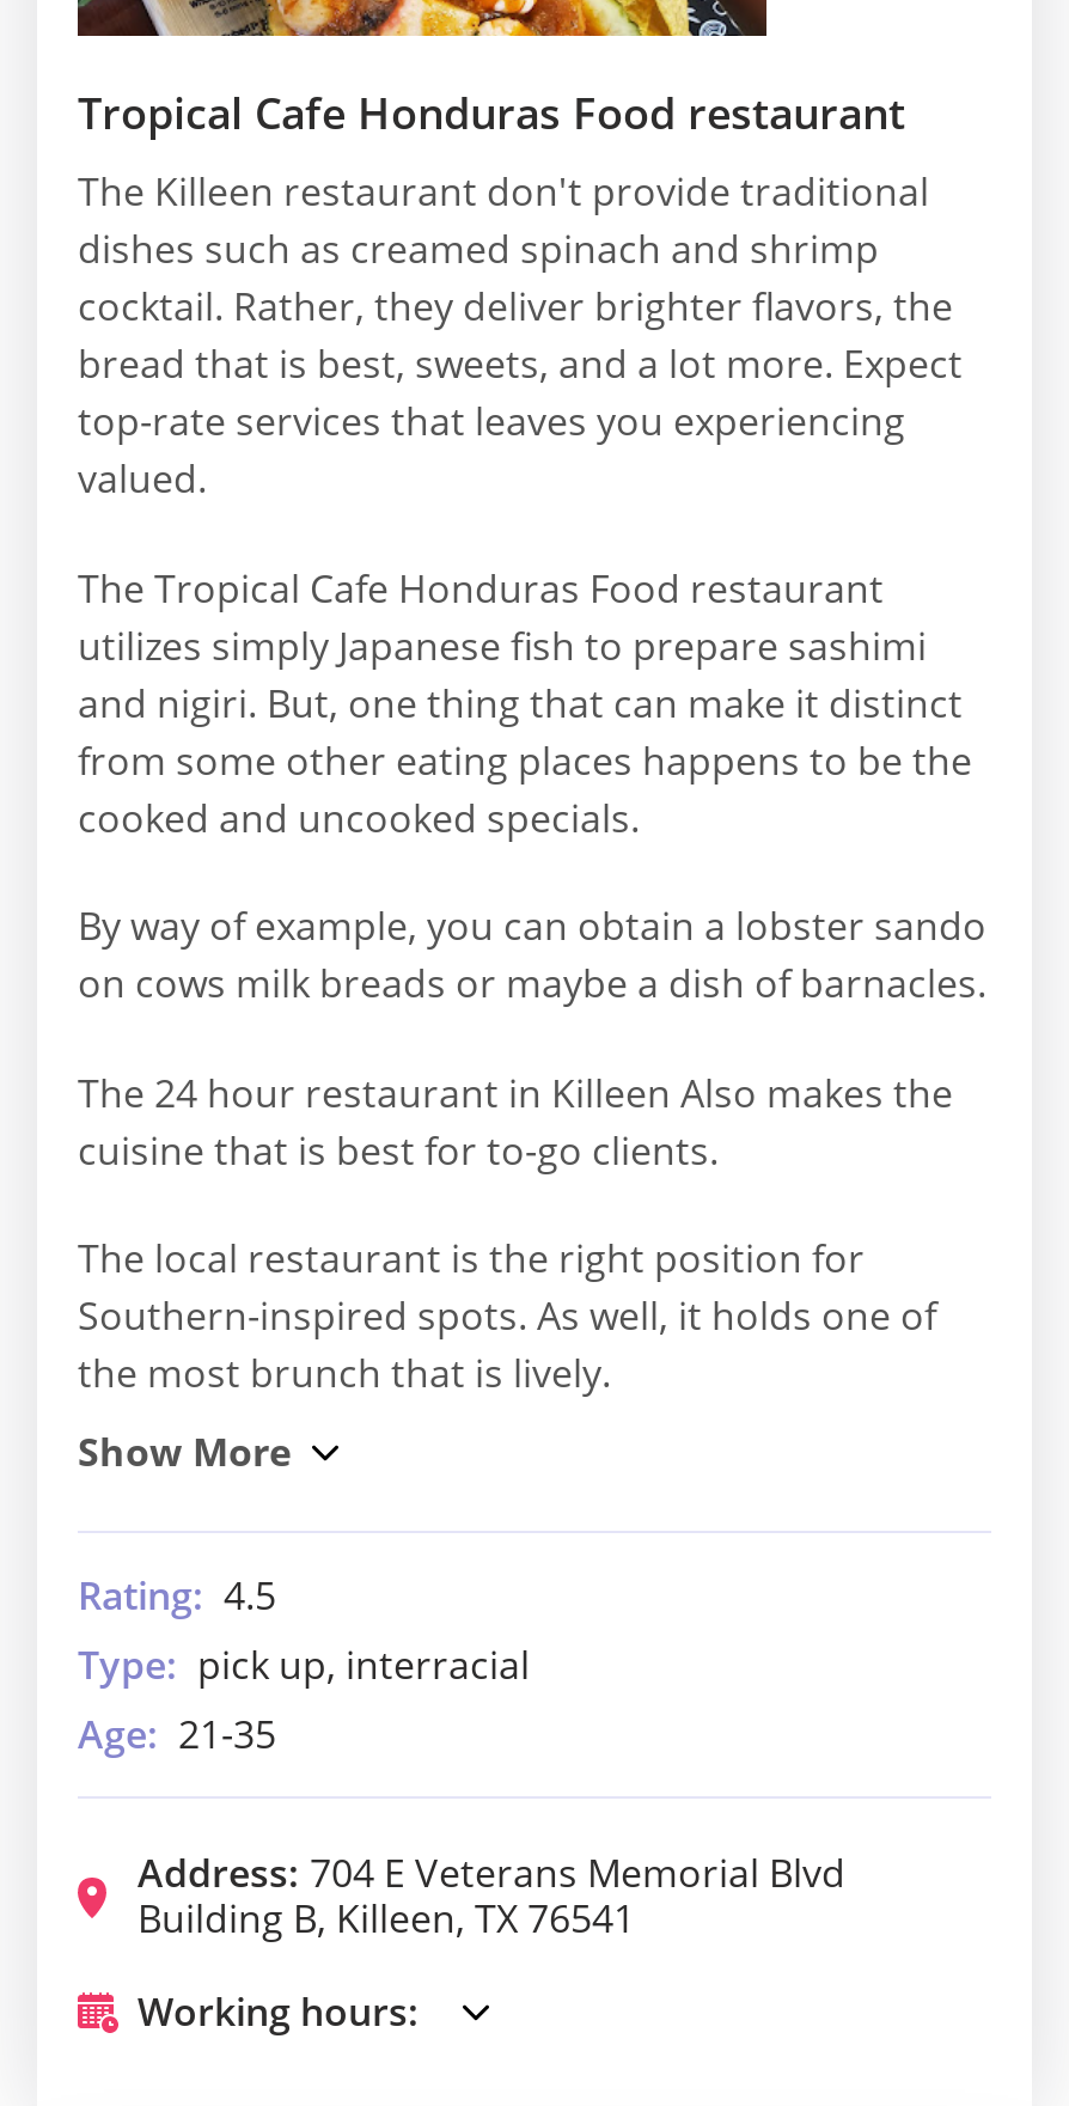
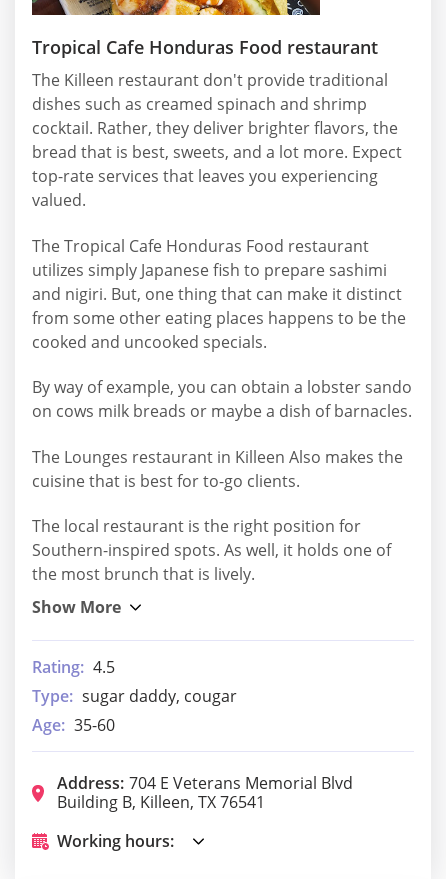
- The 24 hour restaurant in Killeen Also makes the
+ The Lounges restaurant in Killeen Also makes the

- Type: pick up, interracial
+ Type: sugar daddy, cougar

- Age: 21-35
+ Age: 35-60
